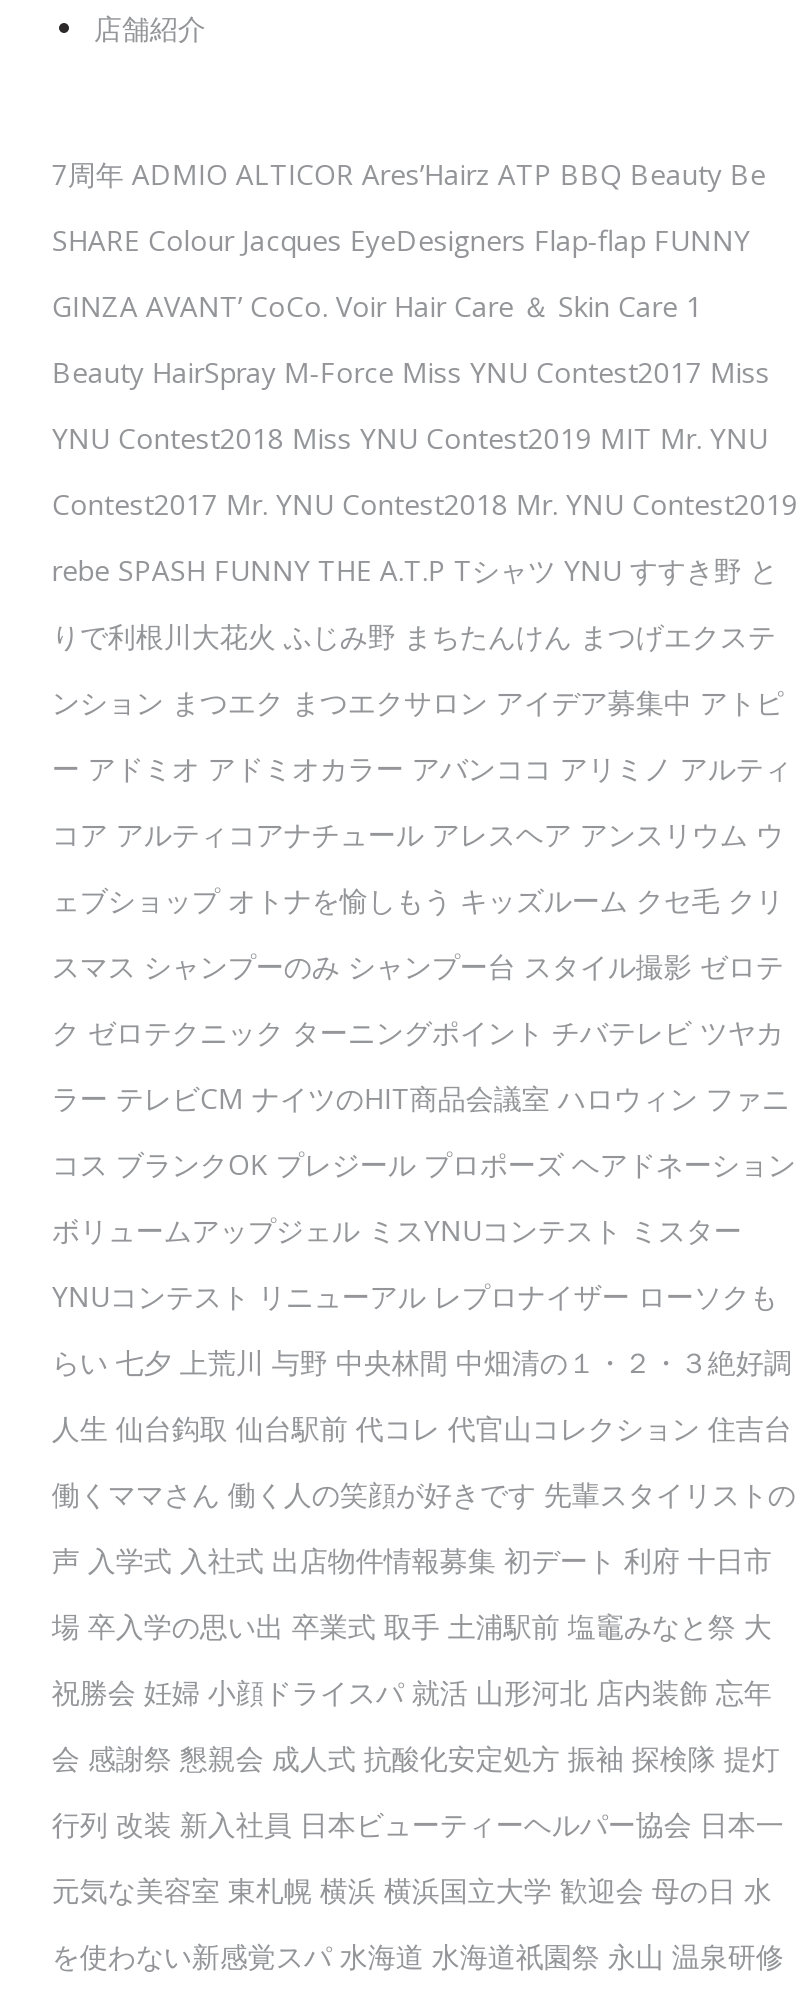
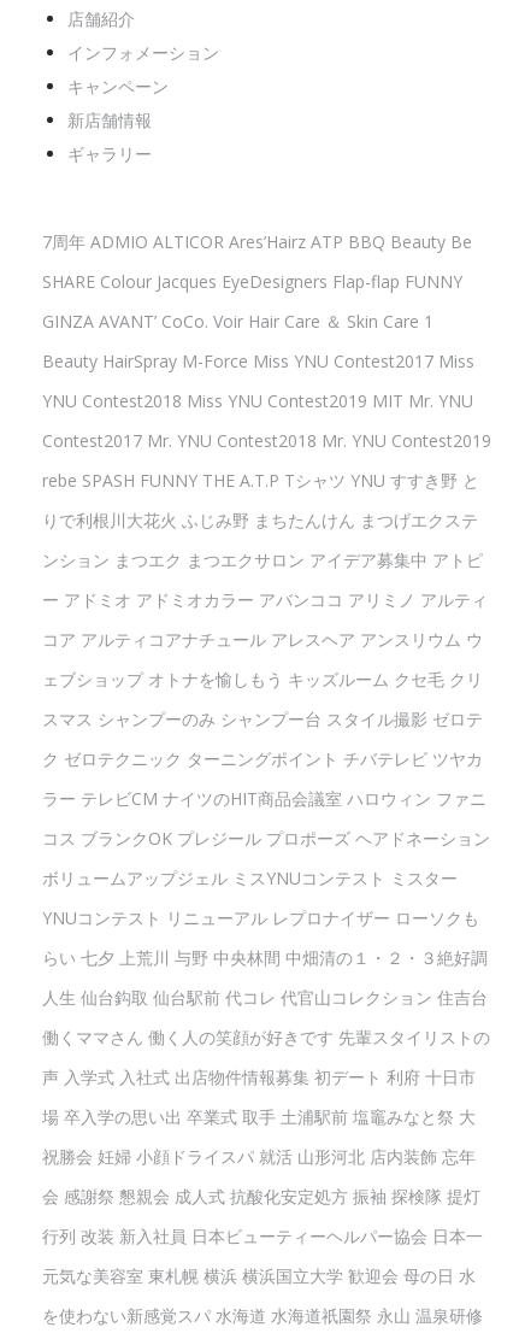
+ インフォメーション
+ キャンペーン
+ 新店舗情報
+ ギャラリー
